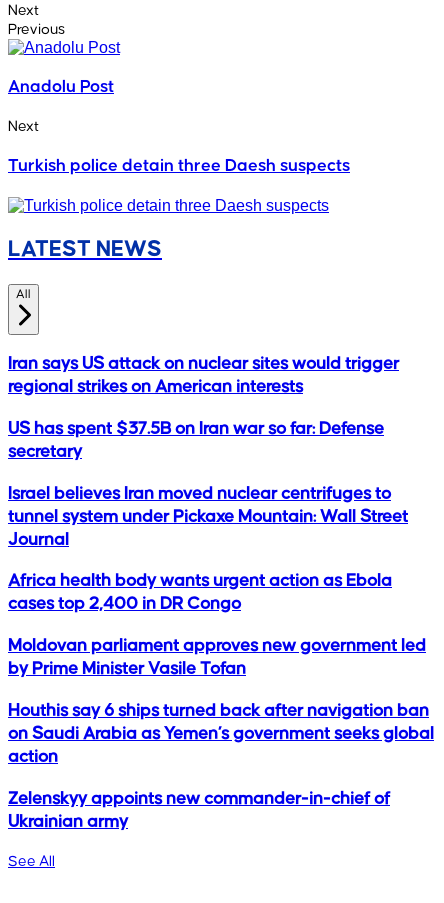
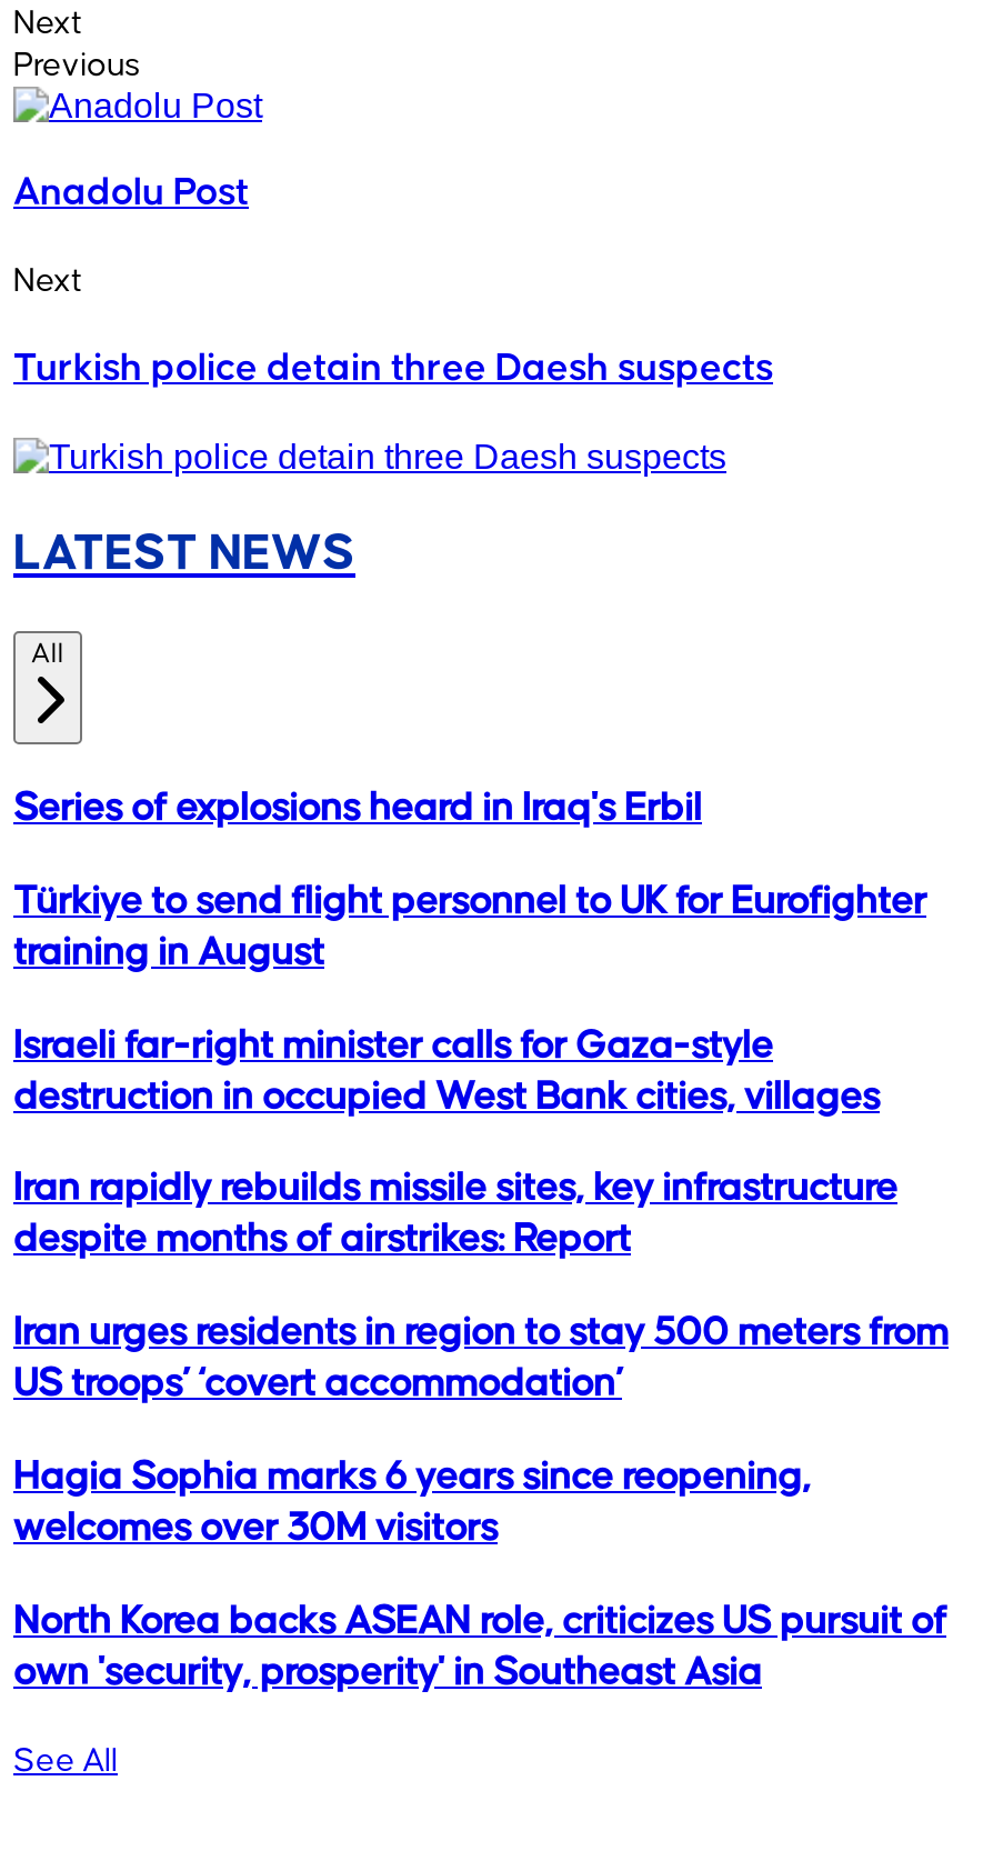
- Iran says US attack on nuclear sites would trigger
- regional strikes on American interests
+ Series of explosions heard in Iraq's Erbil

- US has spent $37.5B on Iran war so far: Defense
- secretary
+ Türkiye to send flight personnel to UK for Eurofighter
+ training in August

- Israel believes Iran moved nuclear centrifuges to
- tunnel system under Pickaxe Mountain: Wall Street
- Journal
+ Israeli far-right minister calls for Gaza-style
+ destruction in occupied West Bank cities, villages

- Africa health body wants urgent action as Ebola
- cases top 2,400 in DR Congo
+ Iran rapidly rebuilds missile sites, key infrastructure
+ despite months of airstrikes: Report

- Moldovan parliament approves new government led
- by Prime Minister Vasile Tofan
+ Iran urges residents in region to stay 500 meters from
+ US troops’ ‘covert accommodation’

- Houthis say 6 ships turned back after navigation ban
- on Saudi Arabia as Yemen’s government seeks global
- action
+ Hagia Sophia marks 6 years since reopening,
+ welcomes over 30M visitors

- Zelenskyy appoints new commander-in-chief of
- Ukrainian army
+ North Korea backs ASEAN role, criticizes US pursuit of
+ own 'security, prosperity' in Southeast Asia
